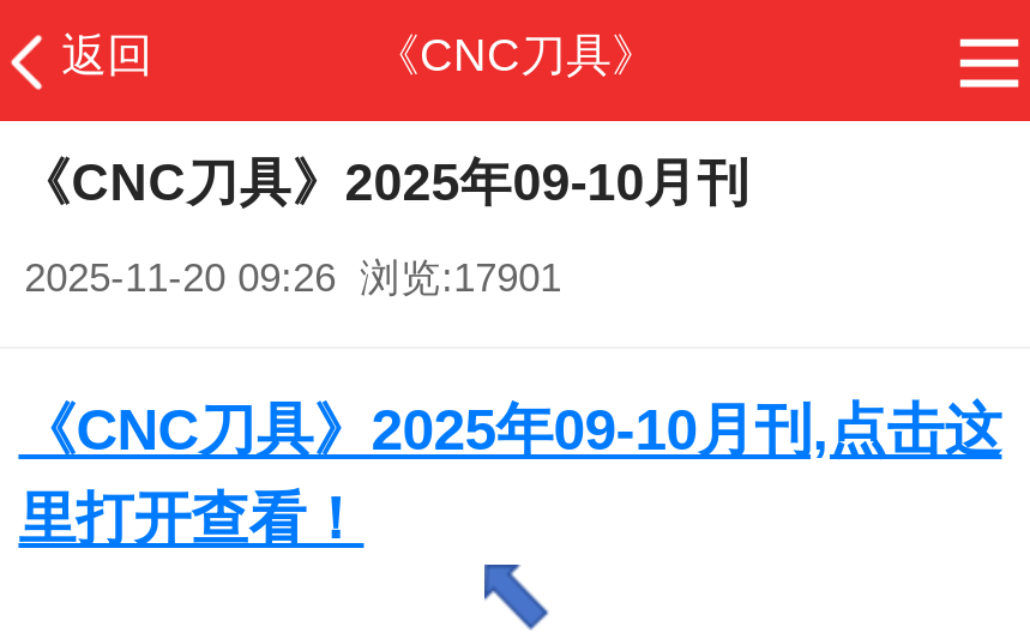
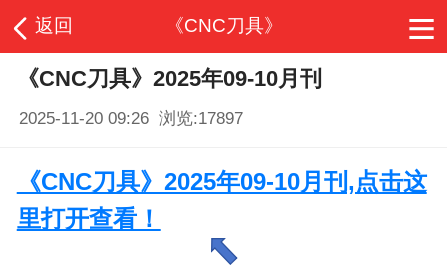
- 2025-11-20 09:26 浏览:17901
+ 2025-11-20 09:26 浏览:17897
